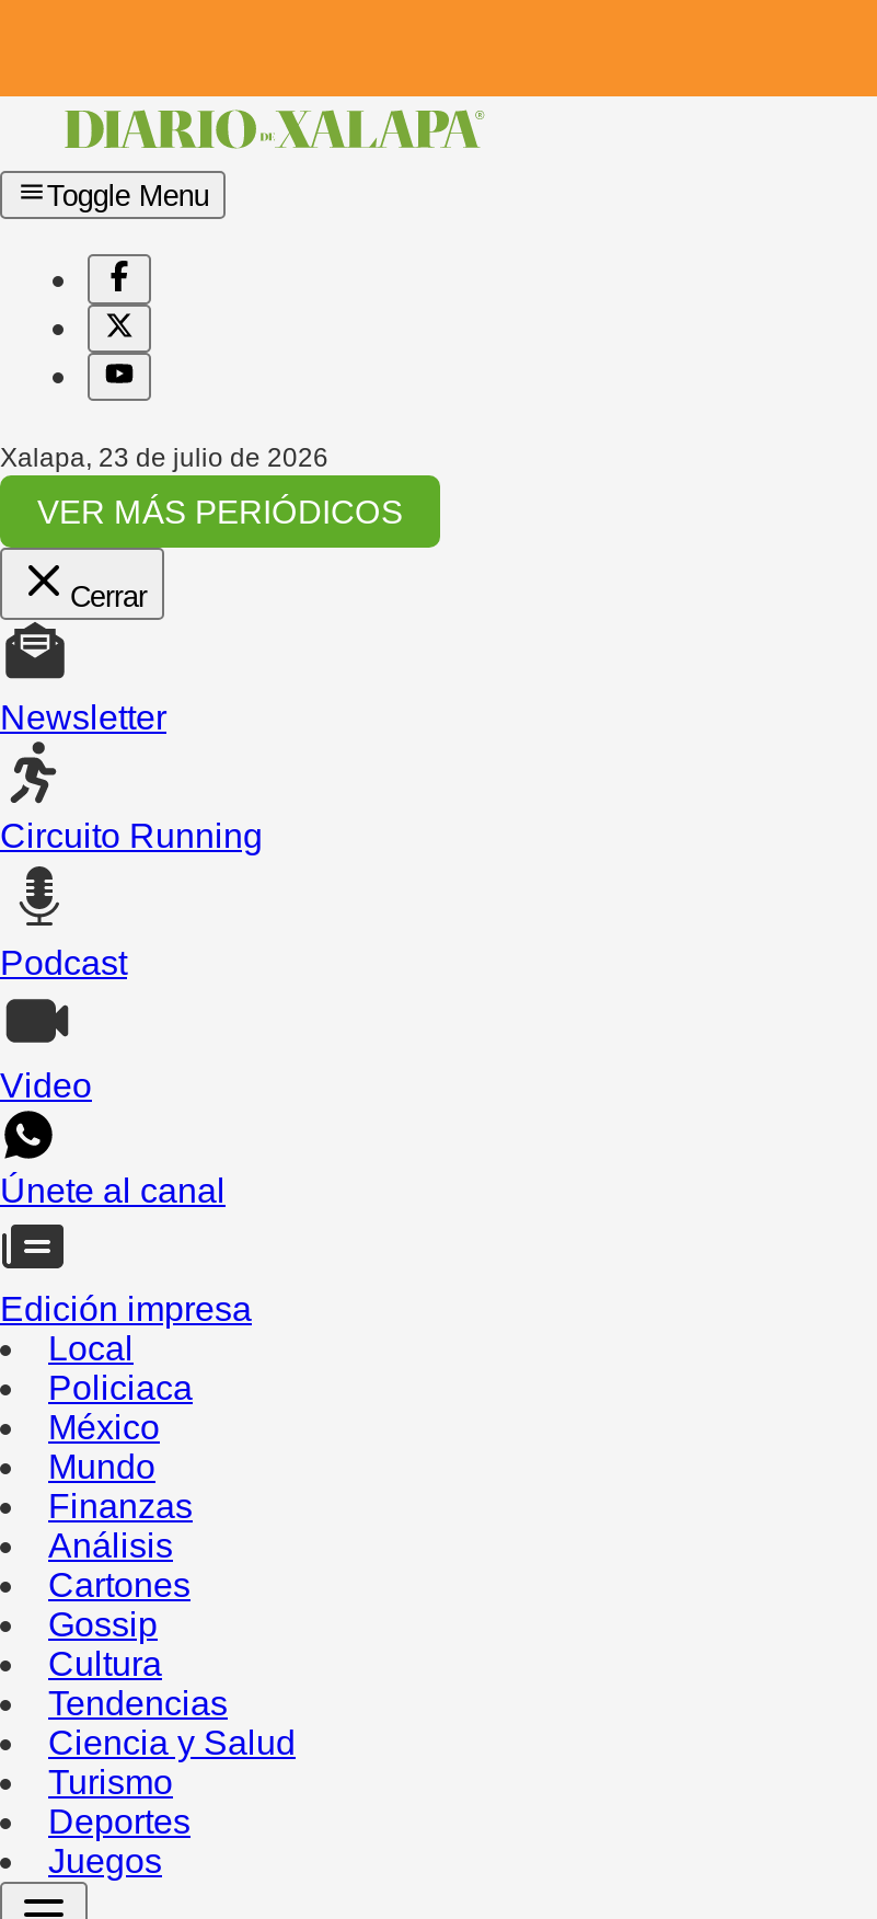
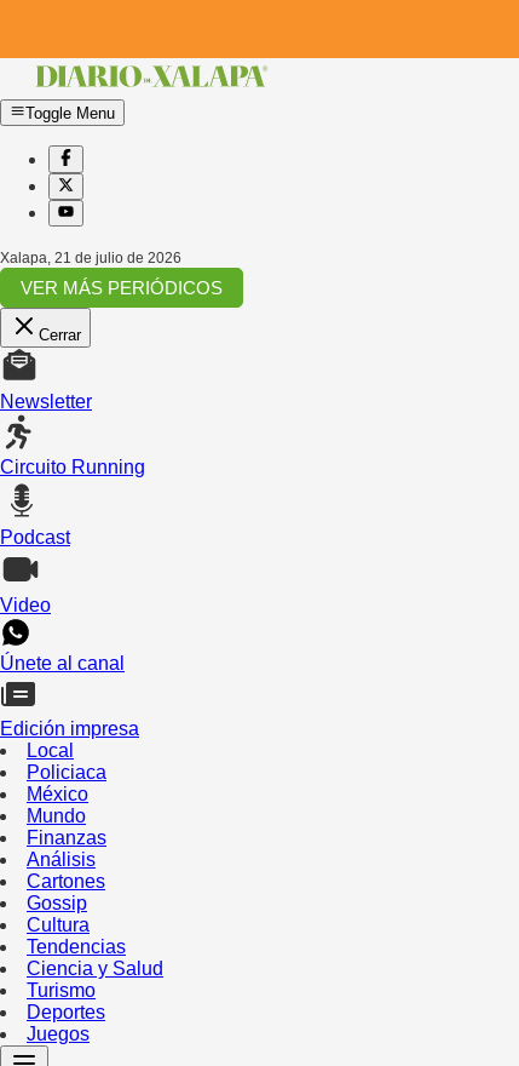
- Xalapa, 23 de julio de 2026
+ Xalapa, 21 de julio de 2026
